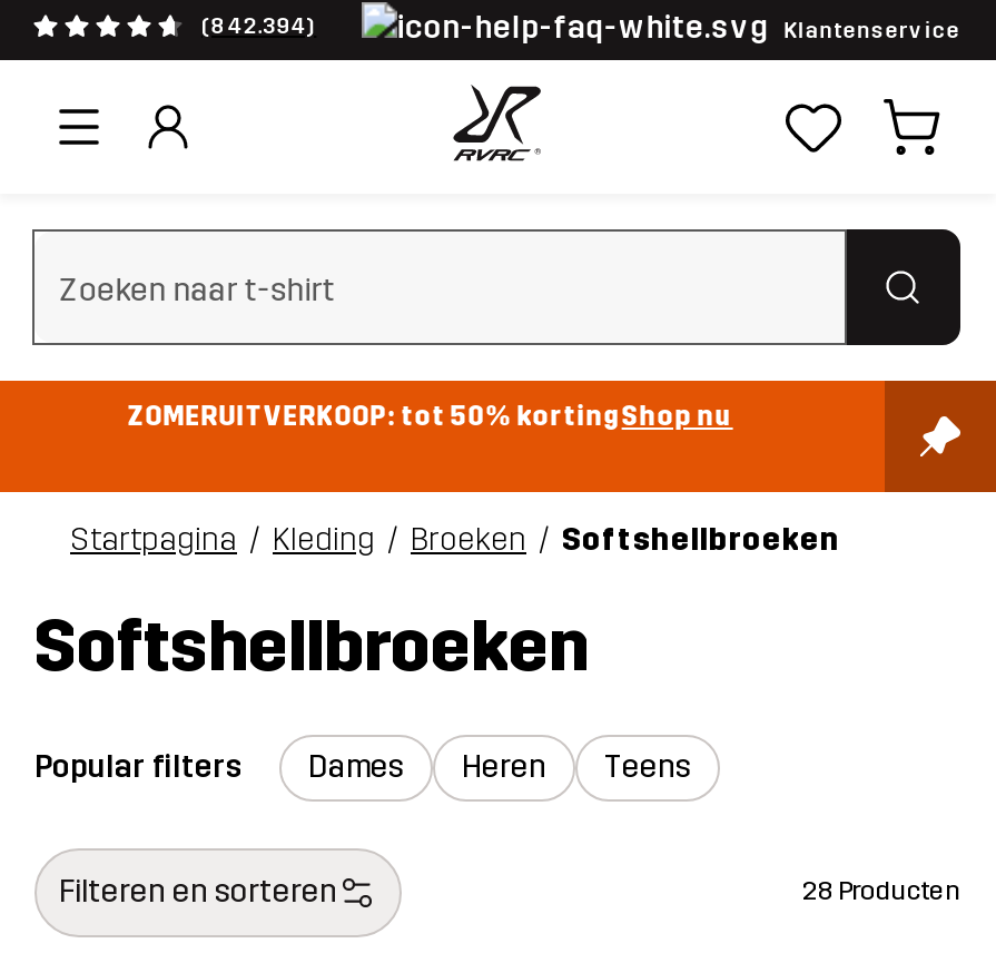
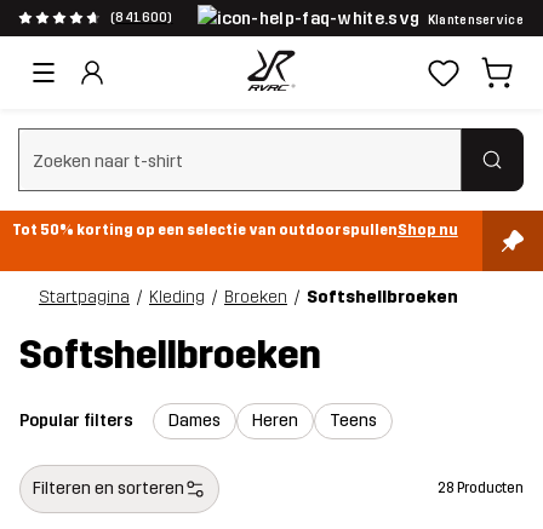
- (842.394)
+ (841.600)

- ZOMERUITVERKOOP: tot 50% kortingShop nu
+ Tot 50% korting op een selectie van outdoorspullenShop nu
